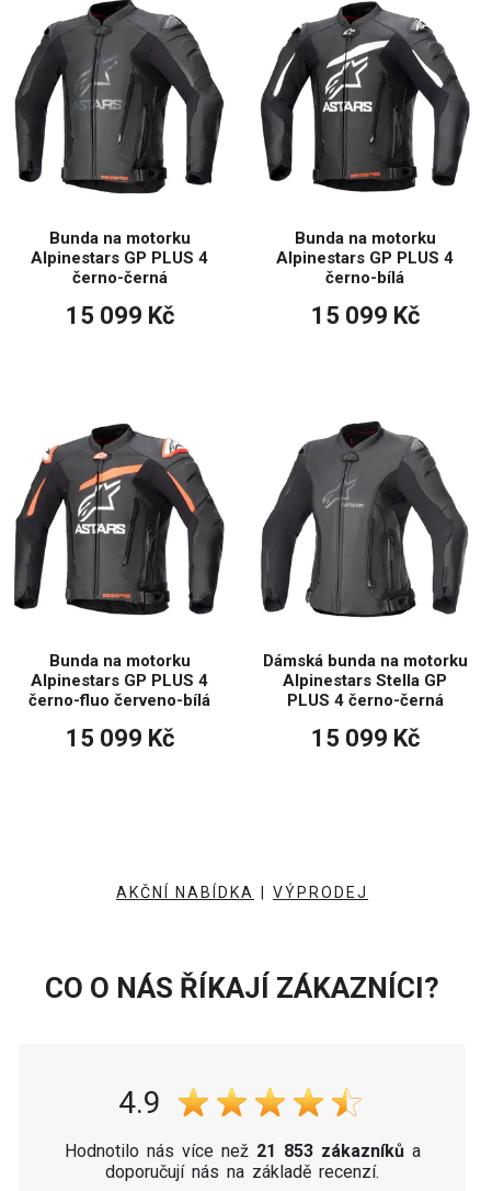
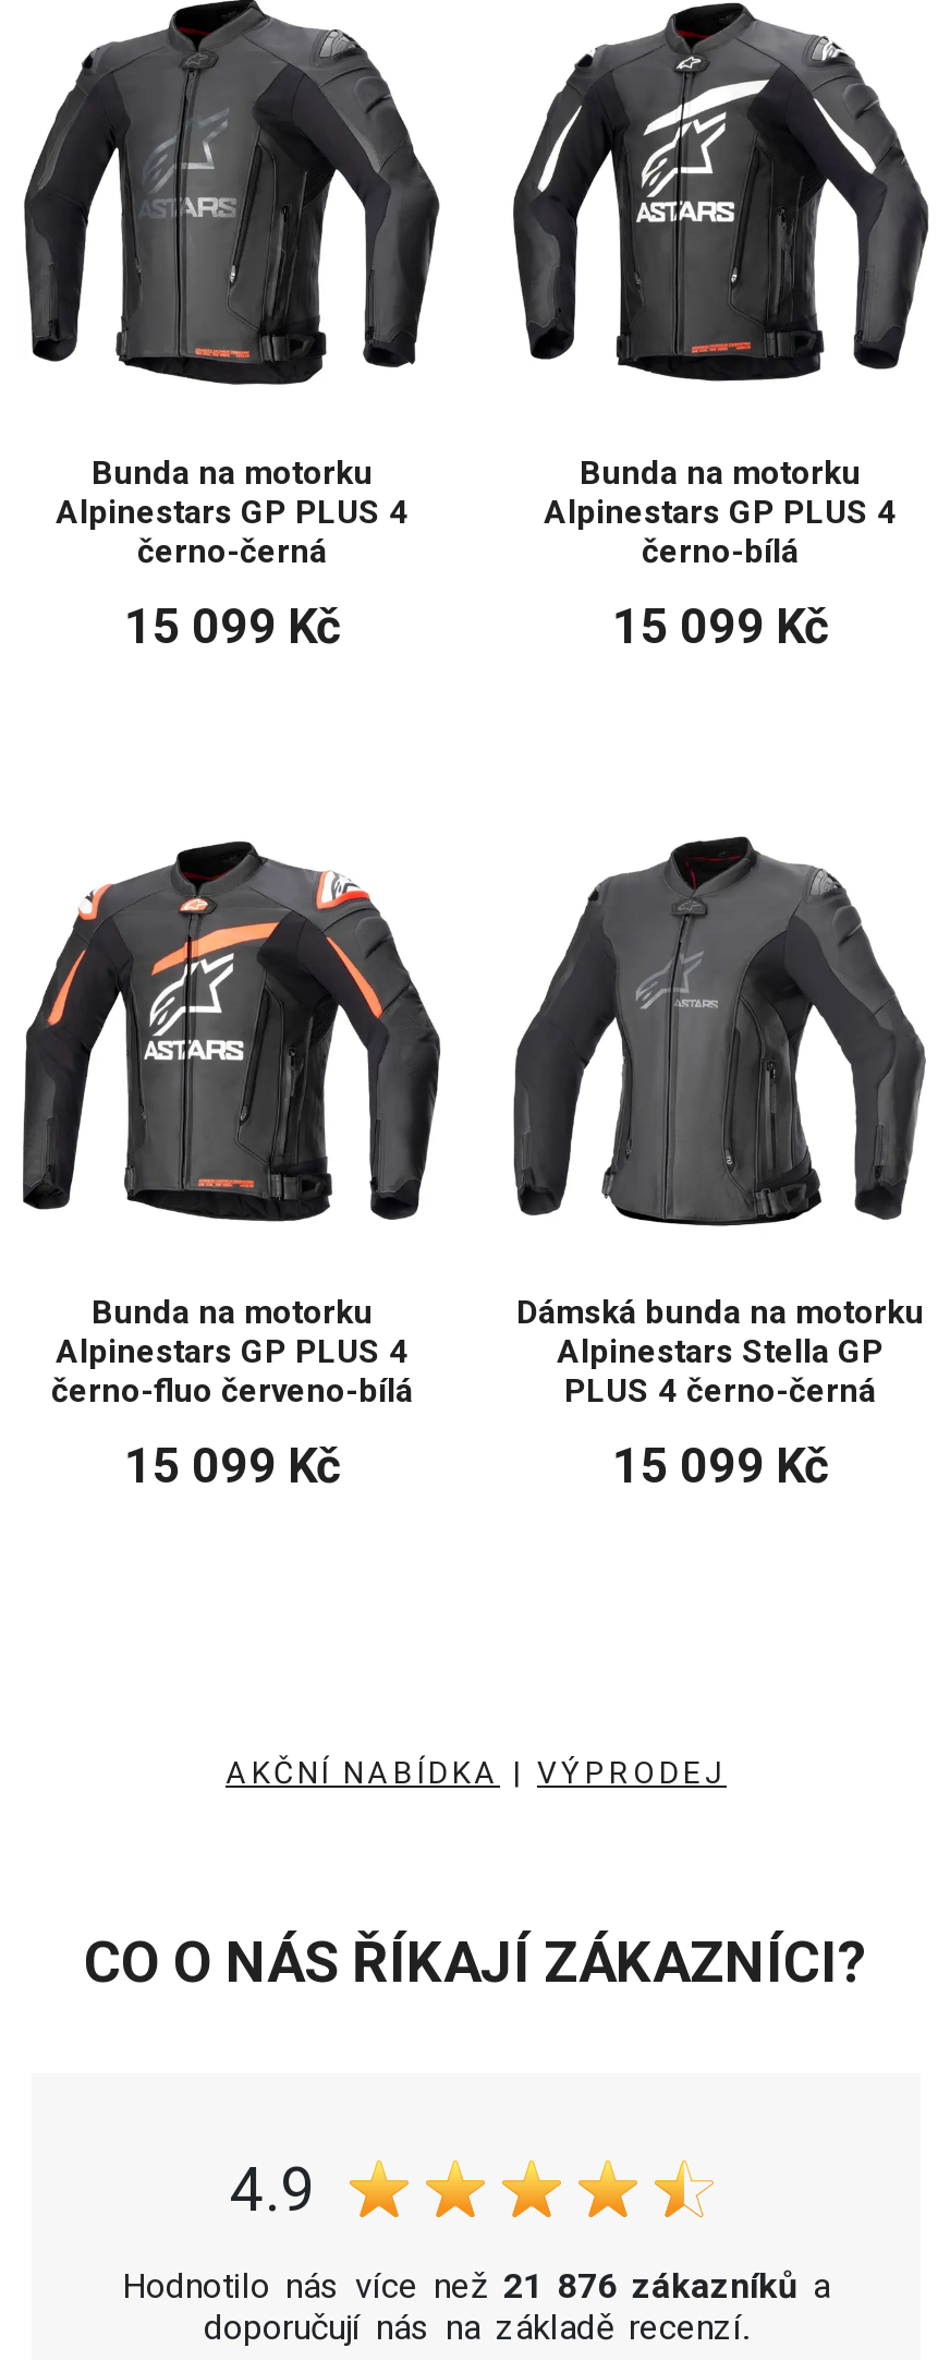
- Hodnotilo nás více než 21 853 zákazníků a
+ Hodnotilo nás více než 21 876 zákazníků a
